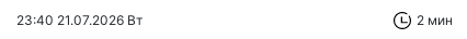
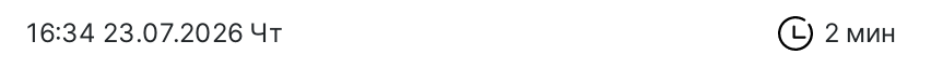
- 23:40 21.07.2026 Вт
+ 16:34 23.07.2026 Чт
